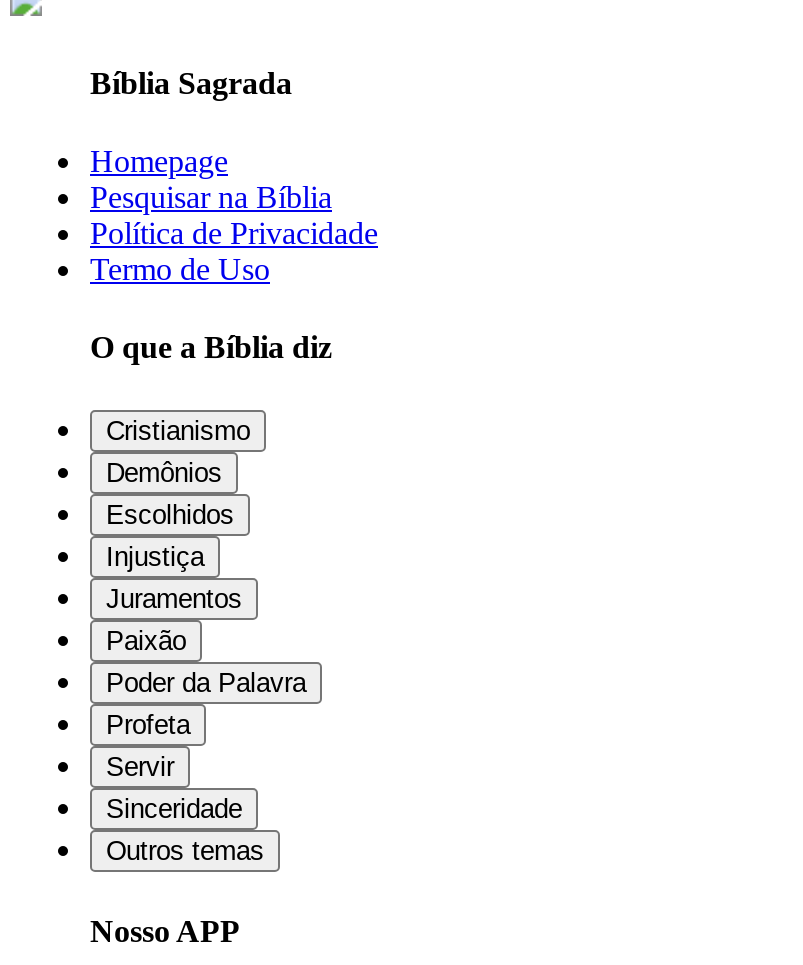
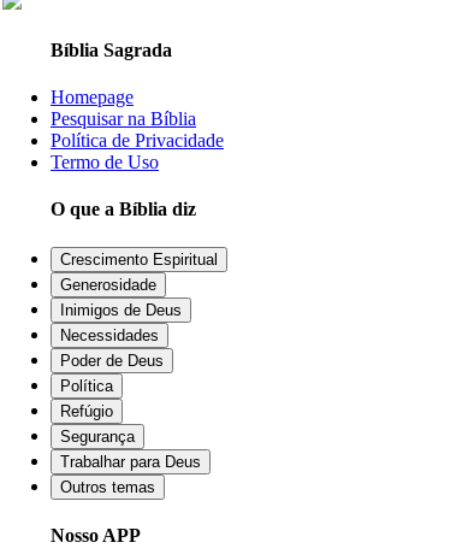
- Cristianismo
- Demônios
- Escolhidos
- Injustiça
- Juramentos
- Paixão
- Poder da Palavra
- Profeta
- Servir
- Sinceridade
+ Crescimento Espiritual
+ Generosidade
+ Inimigos de Deus
+ Necessidades
+ Poder de Deus
+ Política
+ Refúgio
+ Segurança
+ Trabalhar para Deus
